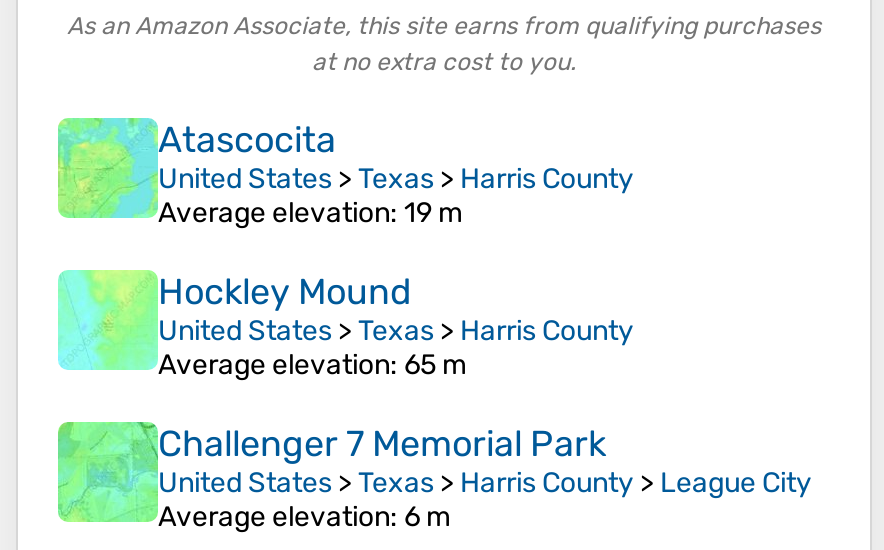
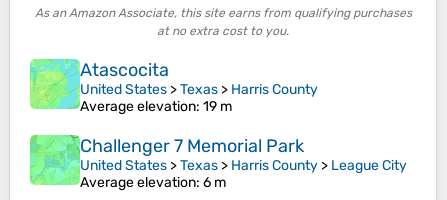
- [image]
- Hockley Mound
- United States > Texas > Harris County
- Average elevation: 65 m
